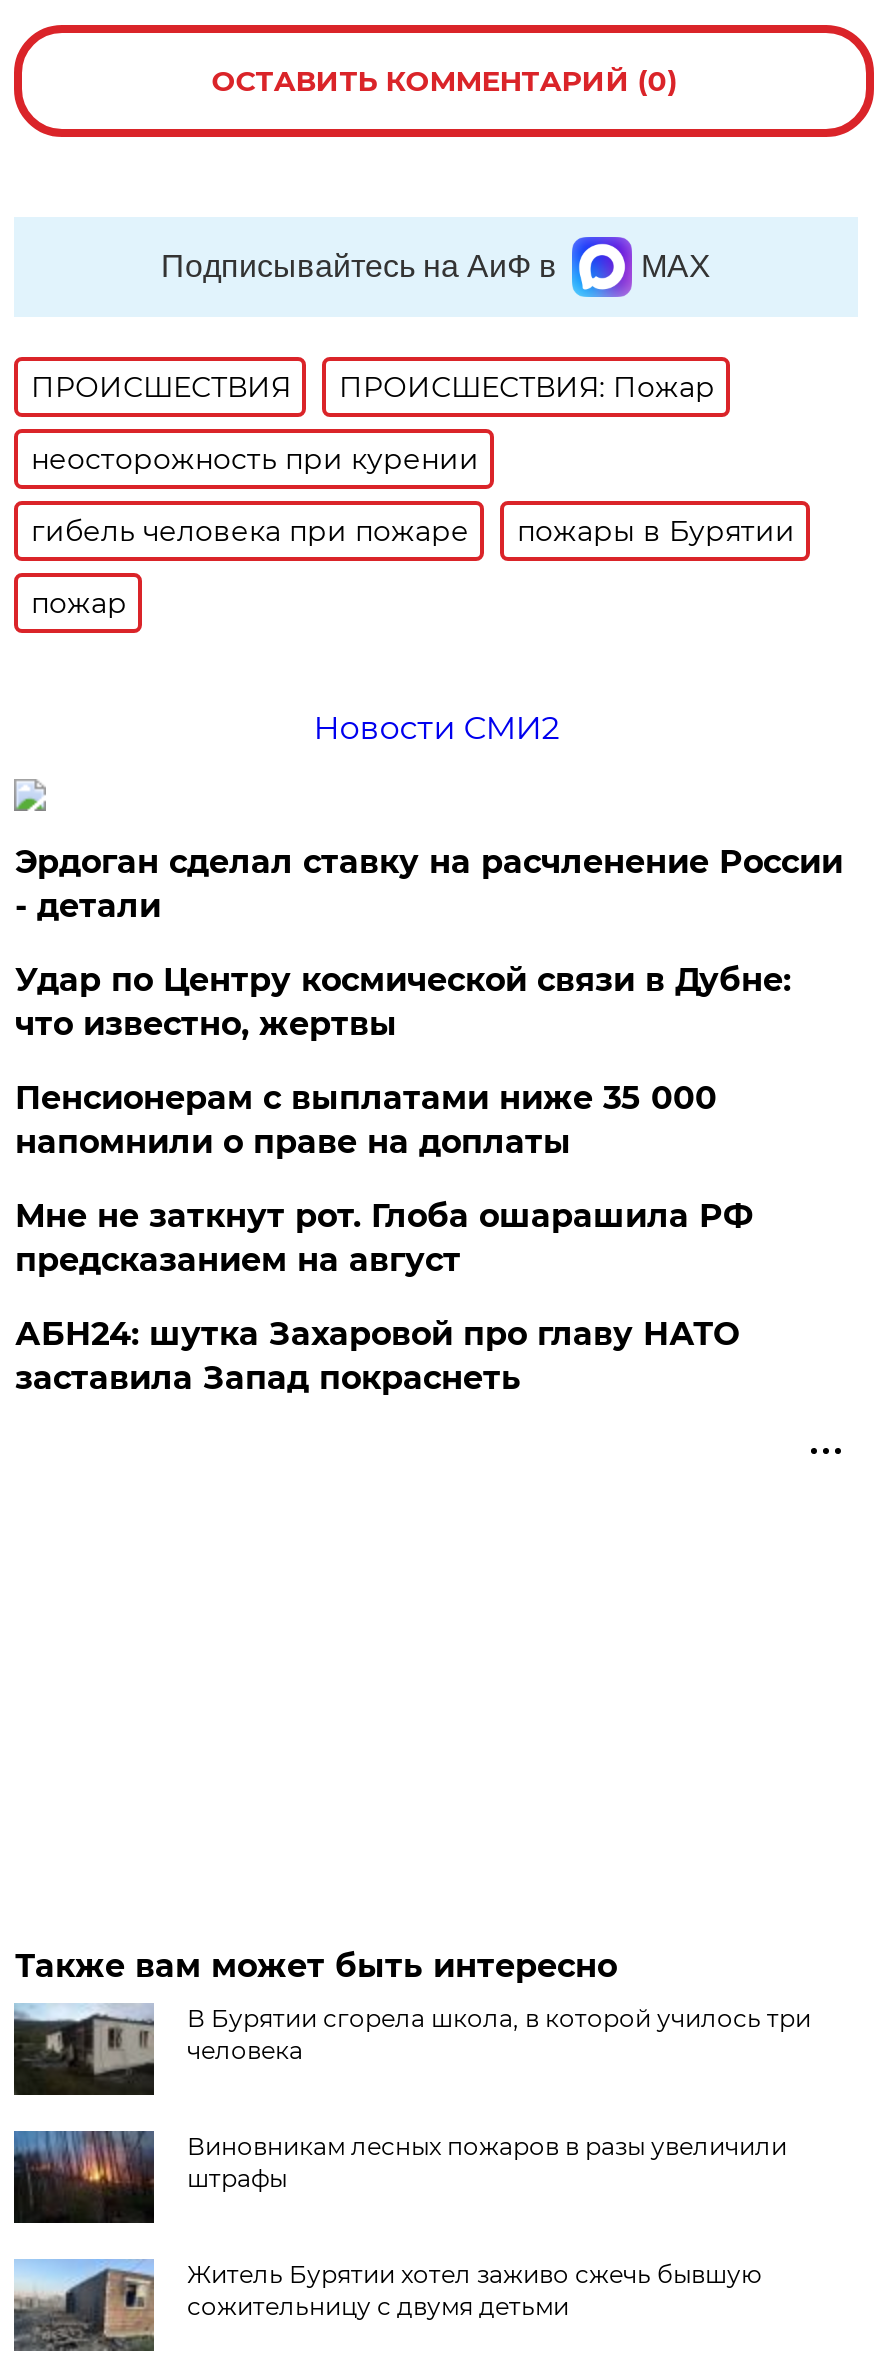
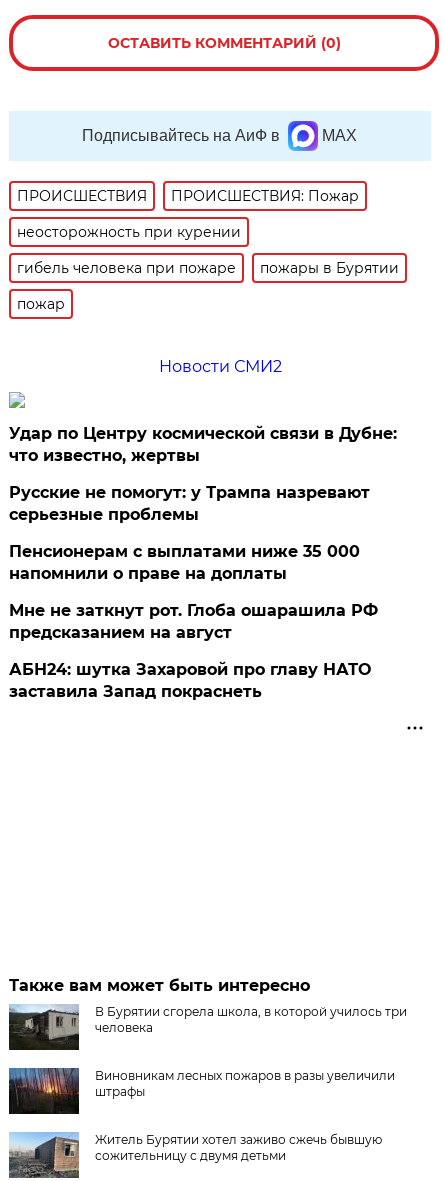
- Эрдоган сделал ставку на расчленение России
- - детали

moved up: Удар по Центру космической связи в Дубне: | что известно, жертвы

+ Русские не помогут: у Трампа назревают
+ серьезные проблемы
